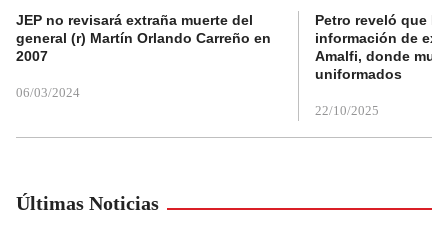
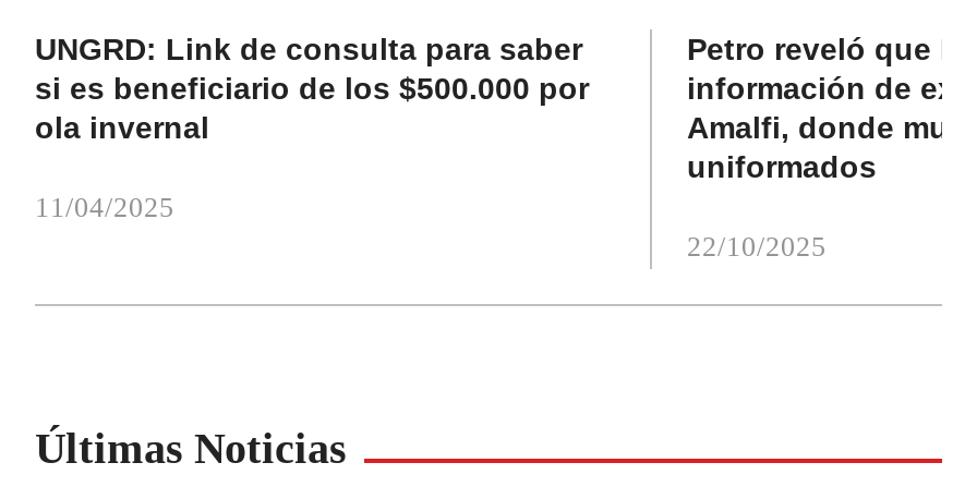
- JEP no revisará extraña muerte del
- general (r) Martín Orlando Carreño en
- 2007
+ UNGRD: Link de consulta para saber
+ si es beneficiario de los $500.000 por
+ ola invernal

- 06/03/2024
+ 11/04/2025
